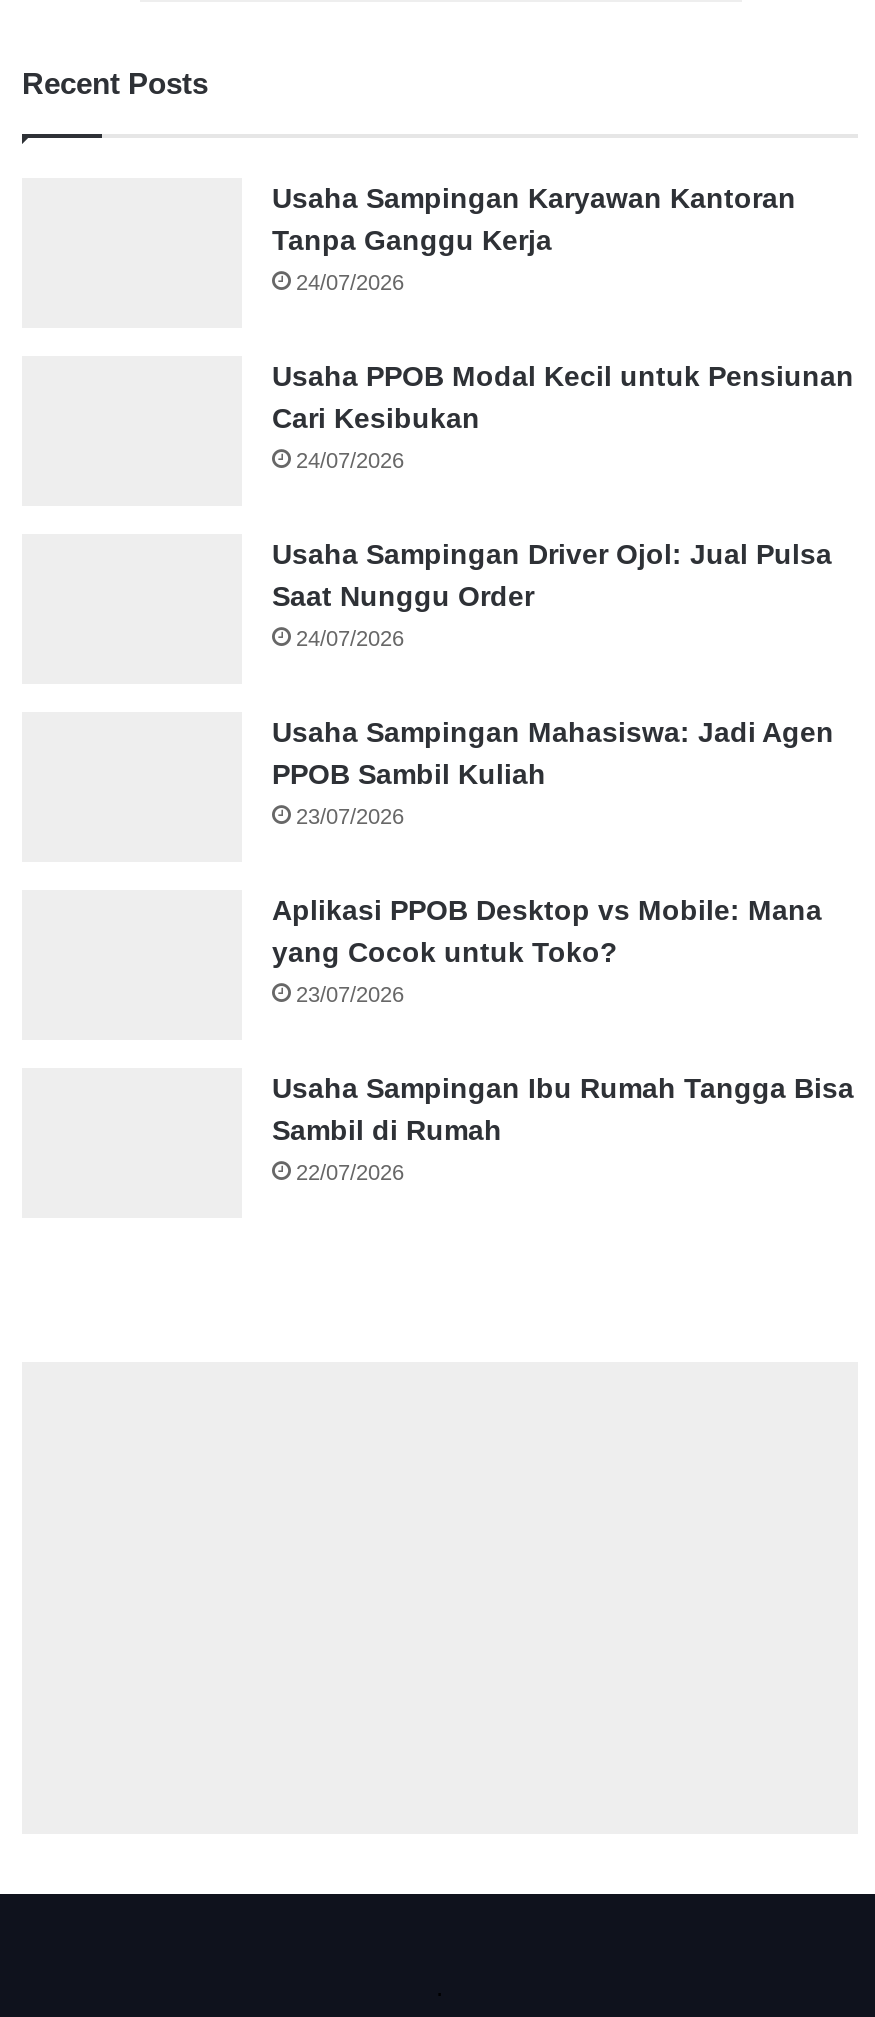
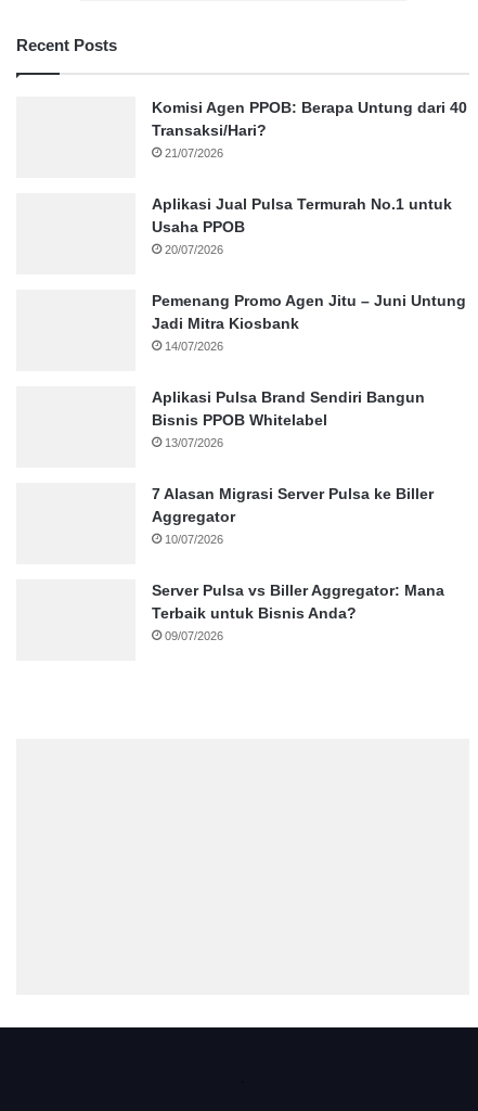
- Usaha Sampingan Karyawan Kantoran
- Tanpa Ganggu Kerja
- 24/07/2026
+ Komisi Agen PPOB: Berapa Untung dari 40
+ Transaksi/Hari?
+ 21/07/2026

- Usaha PPOB Modal Kecil untuk Pensiunan
- Cari Kesibukan
- 24/07/2026
+ Aplikasi Jual Pulsa Termurah No.1 untuk
+ Usaha PPOB
+ 20/07/2026

- Usaha Sampingan Driver Ojol: Jual Pulsa
- Saat Nunggu Order
- 24/07/2026
+ Pemenang Promo Agen Jitu – Juni Untung
+ Jadi Mitra Kiosbank
+ 14/07/2026

- Usaha Sampingan Mahasiswa: Jadi Agen
- PPOB Sambil Kuliah
- 23/07/2026
+ Aplikasi Pulsa Brand Sendiri Bangun
+ Bisnis PPOB Whitelabel
+ 13/07/2026

- Aplikasi PPOB Desktop vs Mobile: Mana
- yang Cocok untuk Toko?
- 23/07/2026
+ 7 Alasan Migrasi Server Pulsa ke Biller
+ Aggregator
+ 10/07/2026

- Usaha Sampingan Ibu Rumah Tangga Bisa
- Sambil di Rumah
- 22/07/2026
+ Server Pulsa vs Biller Aggregator: Mana
+ Terbaik untuk Bisnis Anda?
+ 09/07/2026
